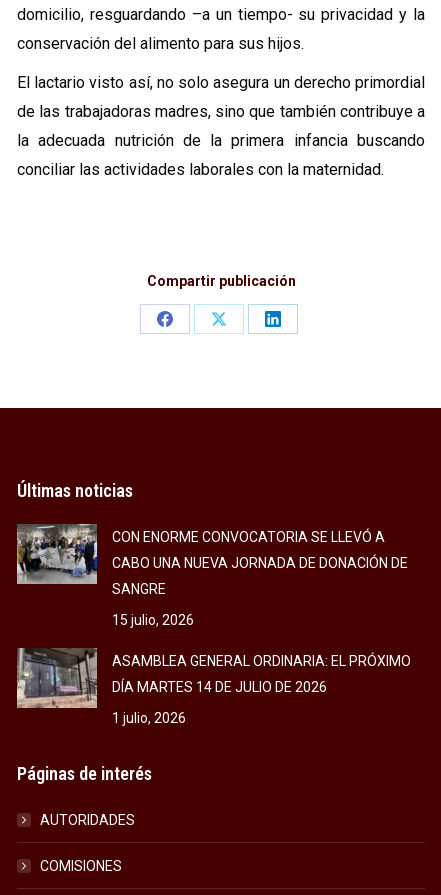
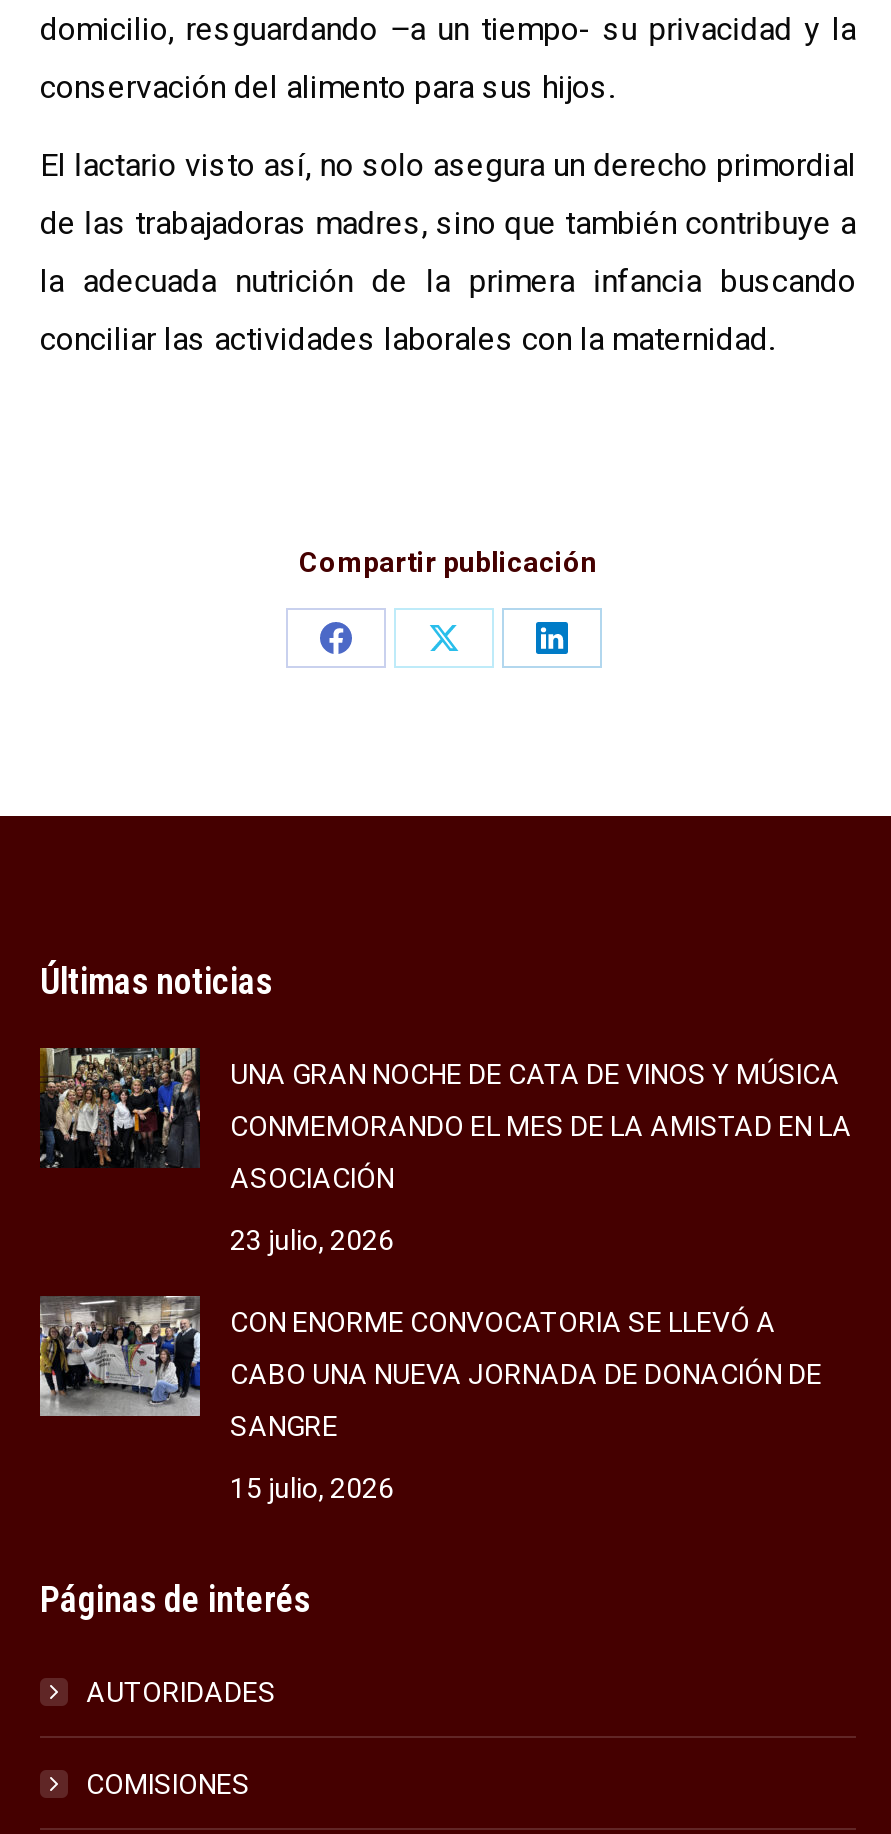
+ [image]
+ UNA GRAN NOCHE DE CATA DE VINOS Y MÚSICA
+ CONMEMORANDO EL MES DE LA AMISTAD EN LA
+ ASOCIACIÓN
+ 23 julio, 2026

moved down: [image] | CON ENORME CONVOCATORIA SE LLEVÓ A | CABO UNA NUEVA JORNADA DE DONACIÓN DE | SANGRE | 15 julio, 2026

- [image]
- ASAMBLEA GENERAL ORDINARIA: EL PRÓXIMO
- DÍA MARTES 14 DE JULIO DE 2026
- 1 julio, 2026
